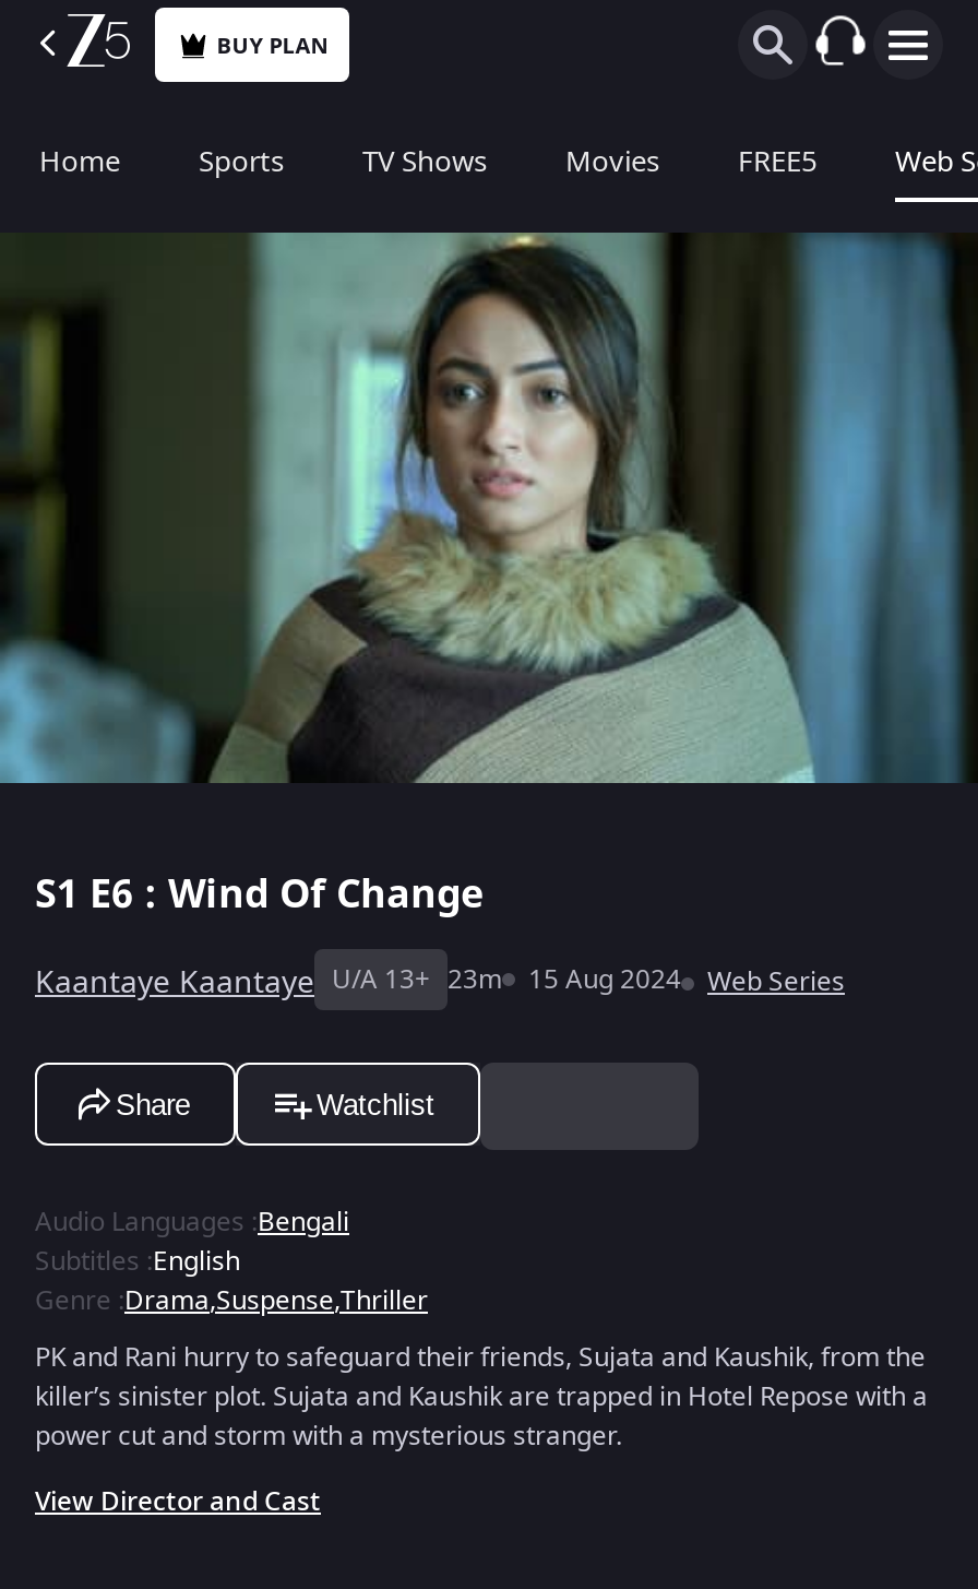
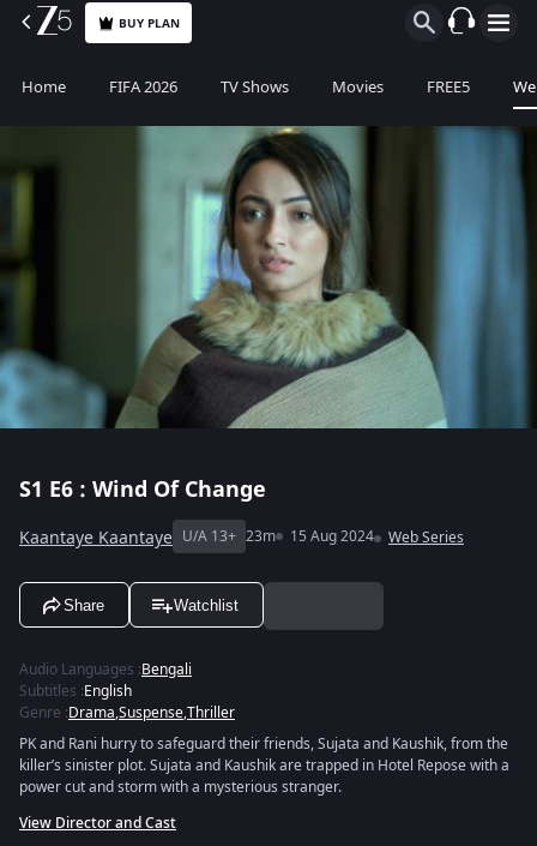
- Sports
+ FIFA 2026
